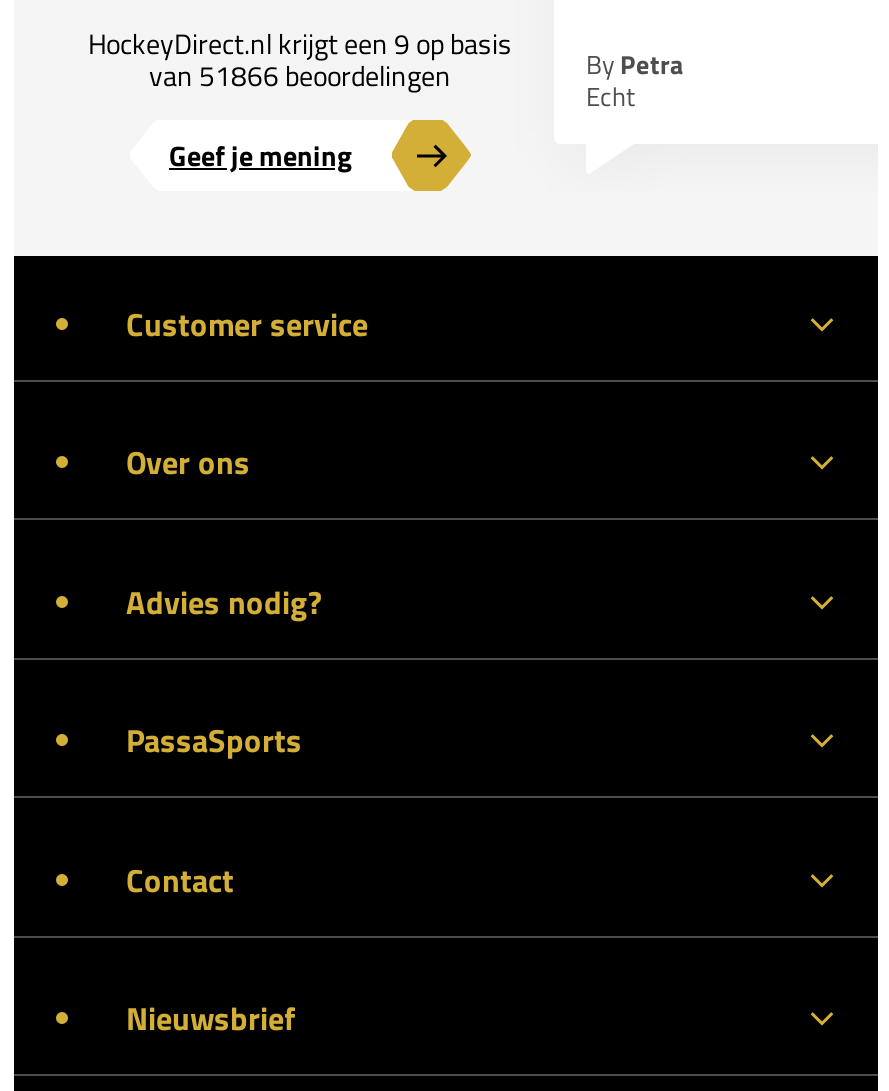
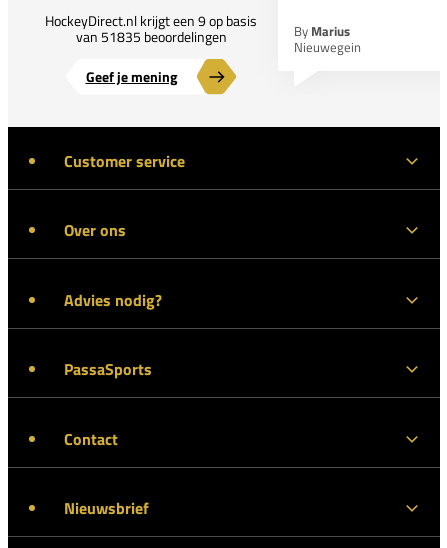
- van 51866 beoordelingen
+ van 51835 beoordelingen

- By Petra
- Echt
+ By Marius
+ Nieuwegein
